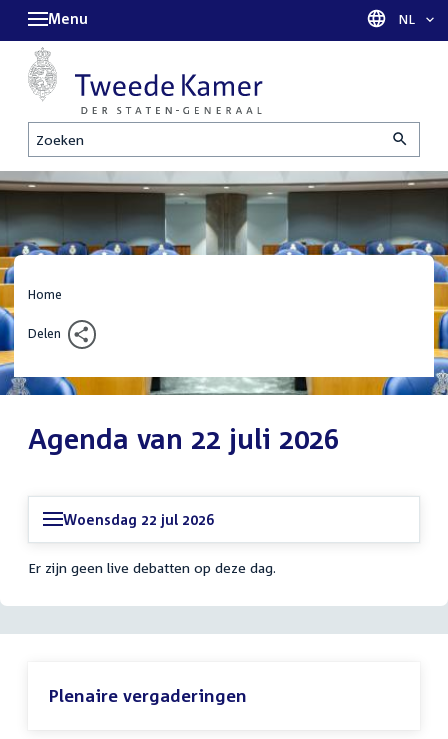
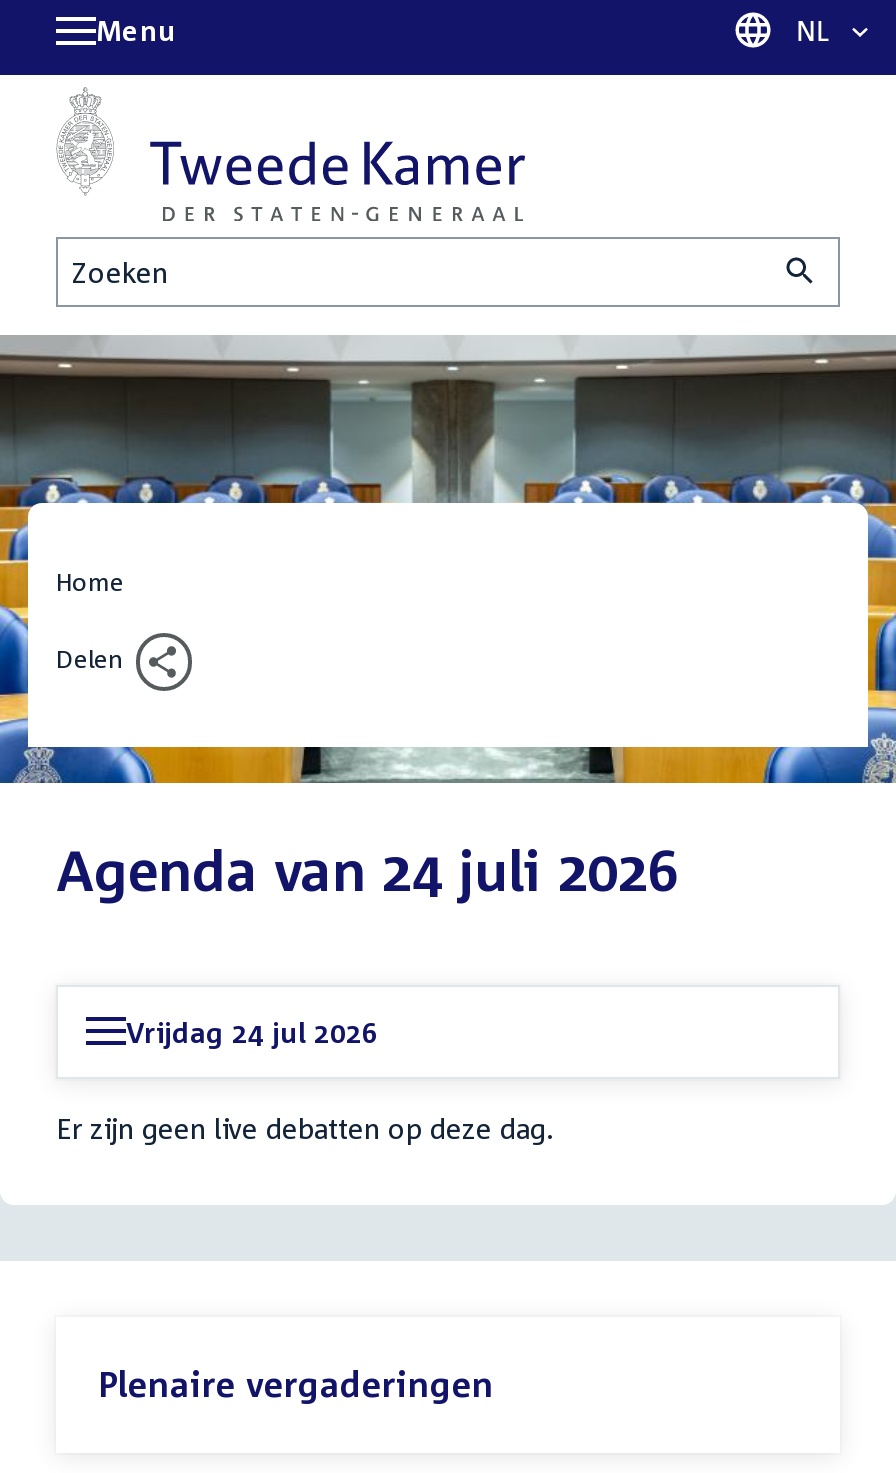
- Agenda van 22 juli 2026
+ Agenda van 24 juli 2026

- Woensdag 22 jul 2026
+ Vrijdag 24 jul 2026
